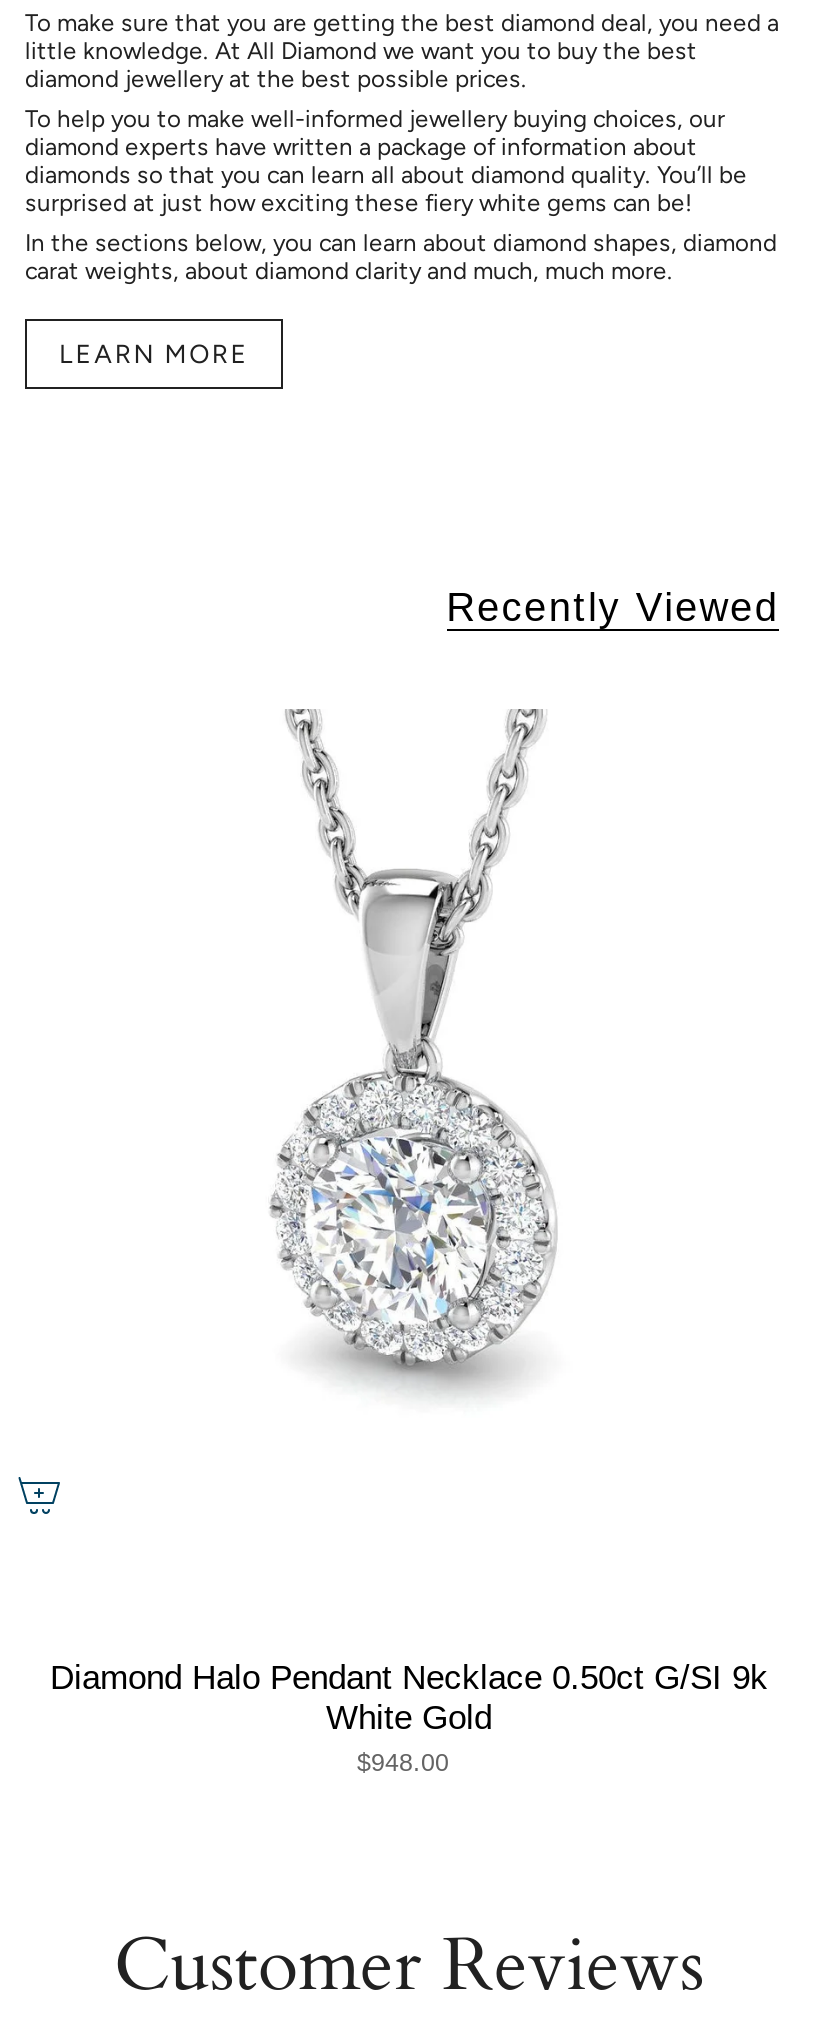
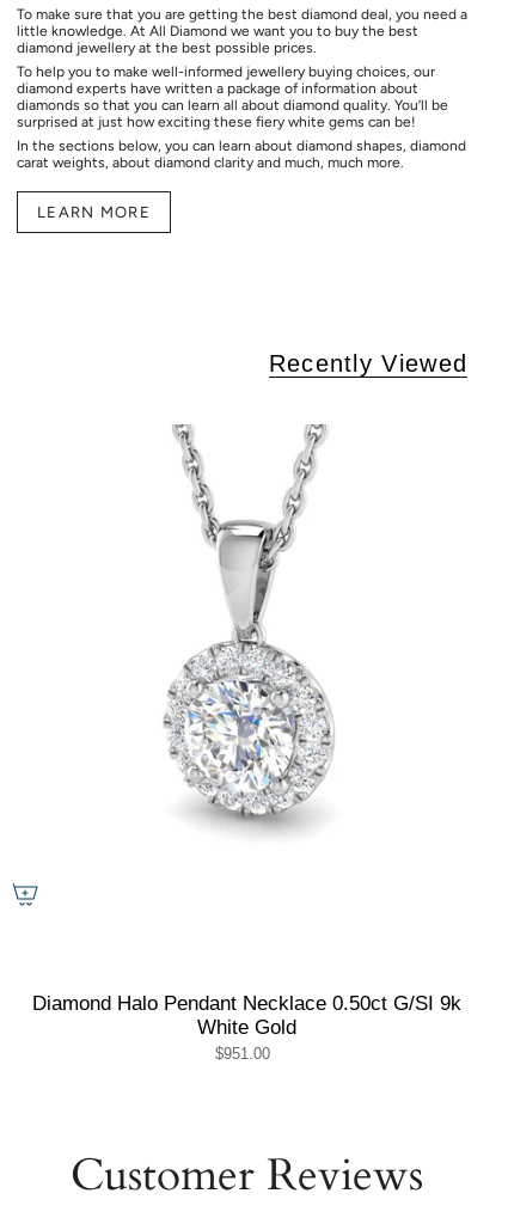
- $948.00
+ $951.00
